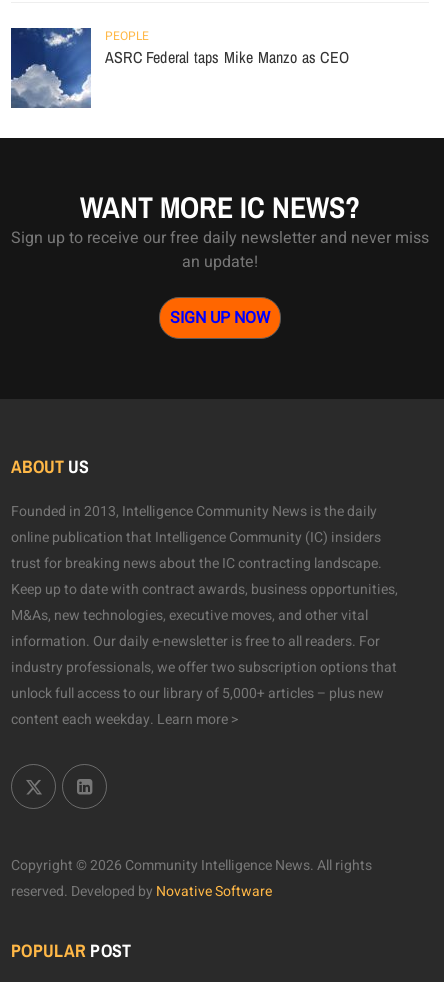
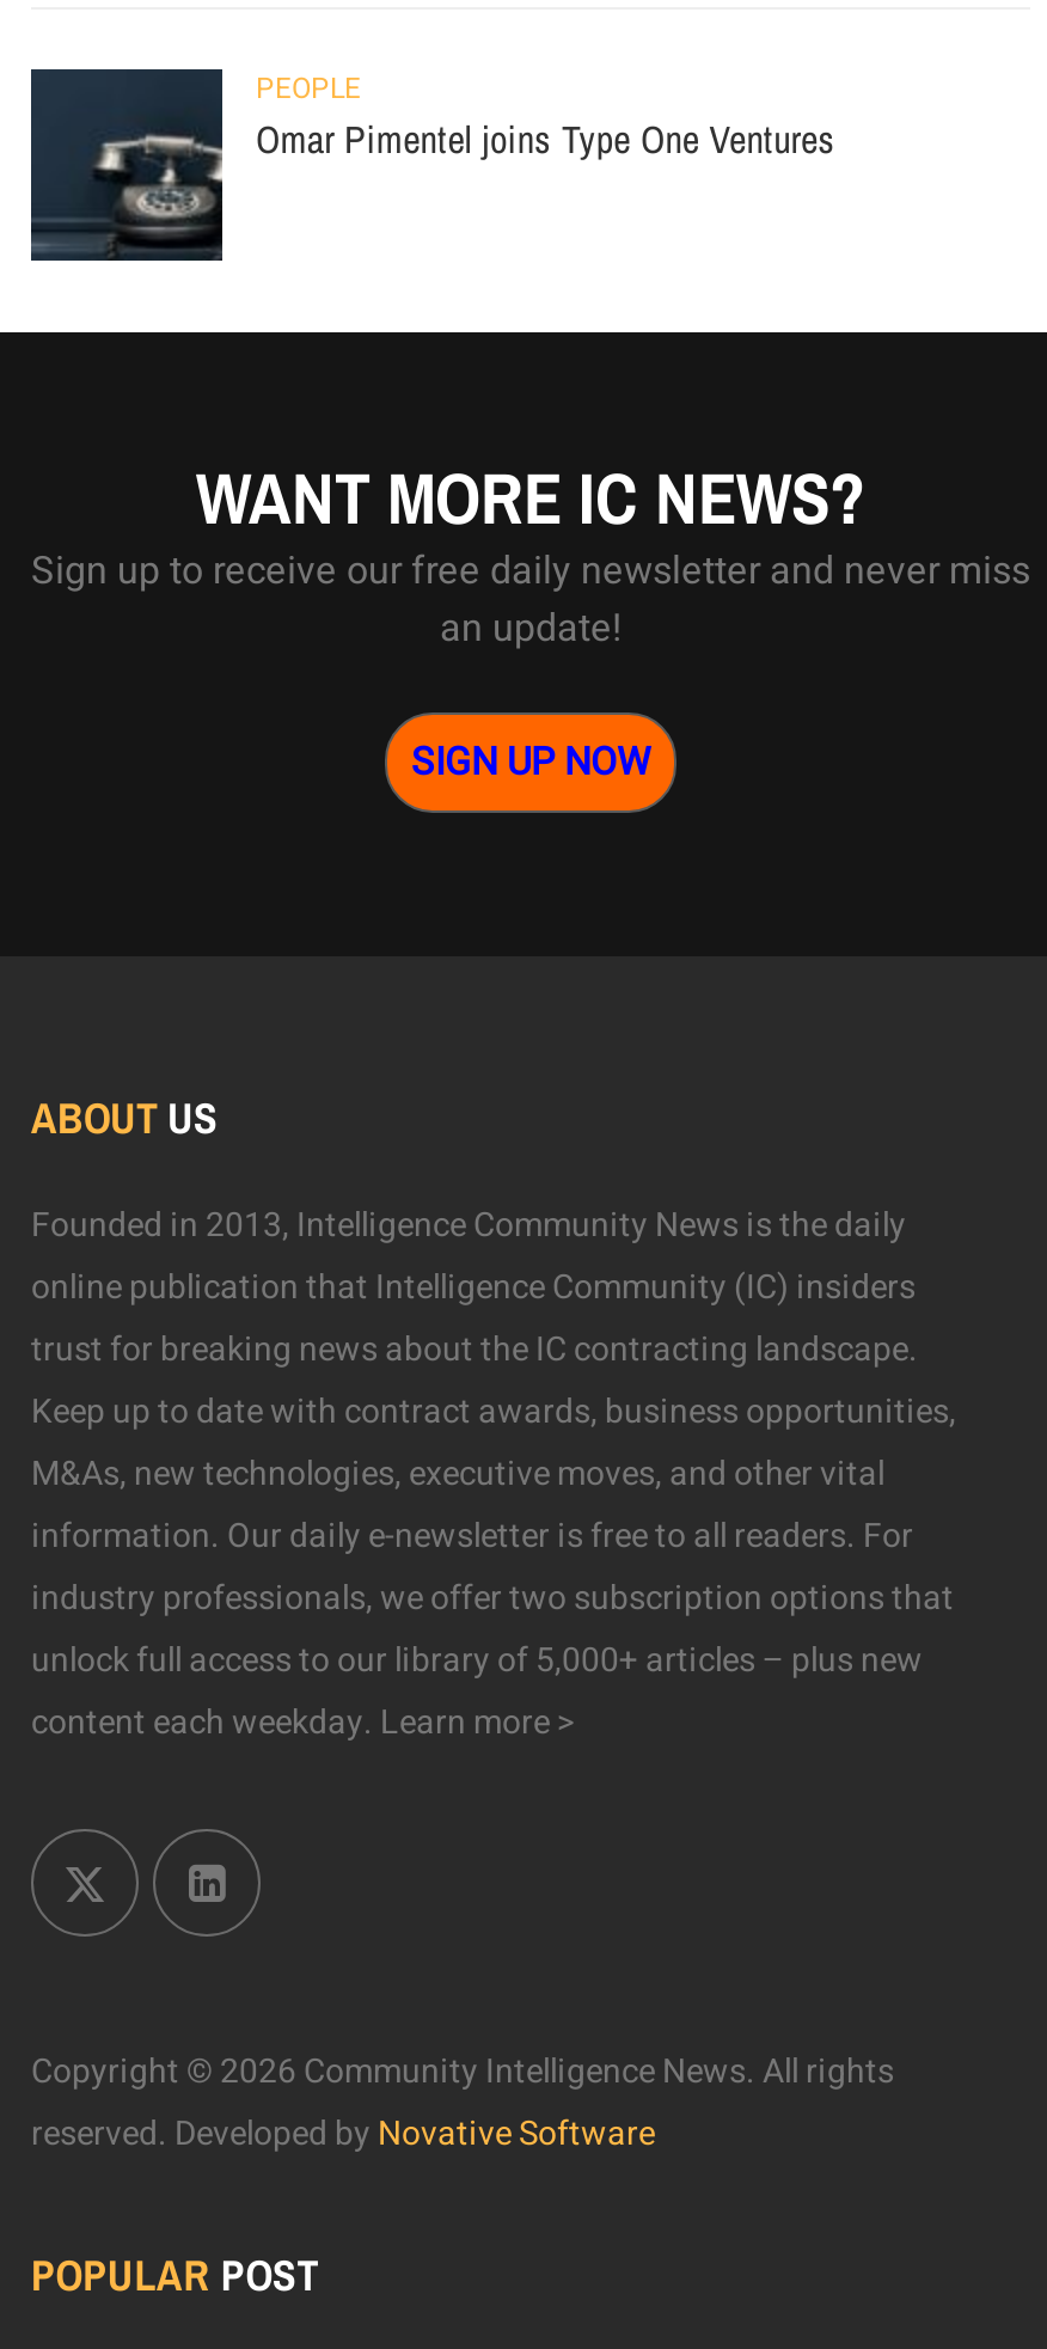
- [image]
- ASRC Federal taps Mike Manzo as CEO
+ [image]
+ Omar Pimentel joins Type One Ventures
